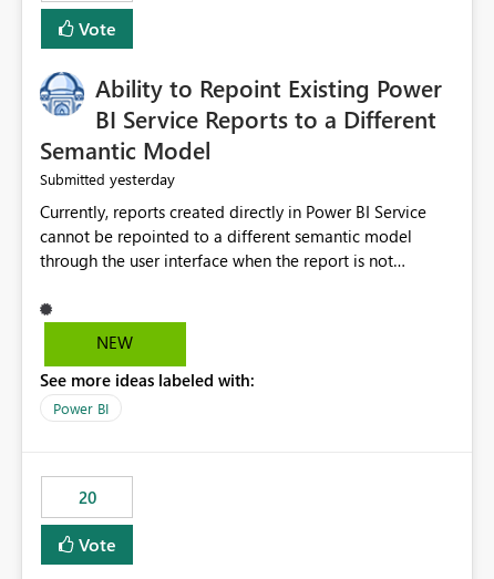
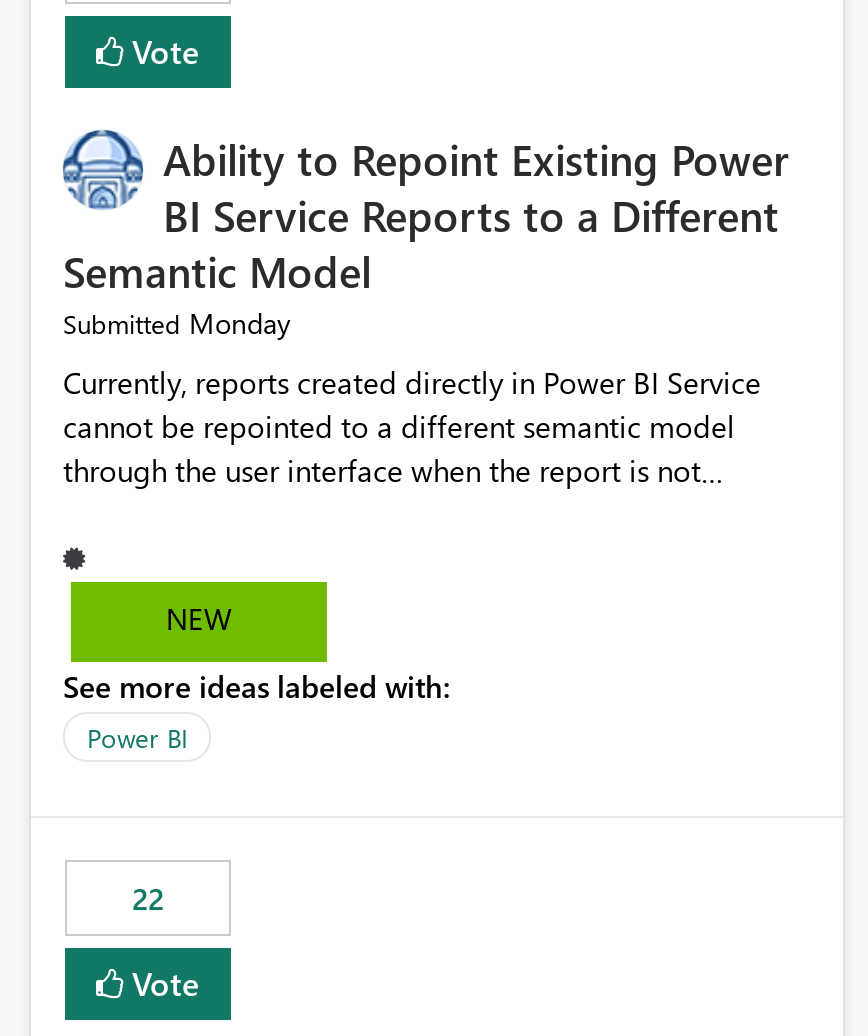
- Submitted yesterday
+ Submitted Monday

- 20
+ 22
